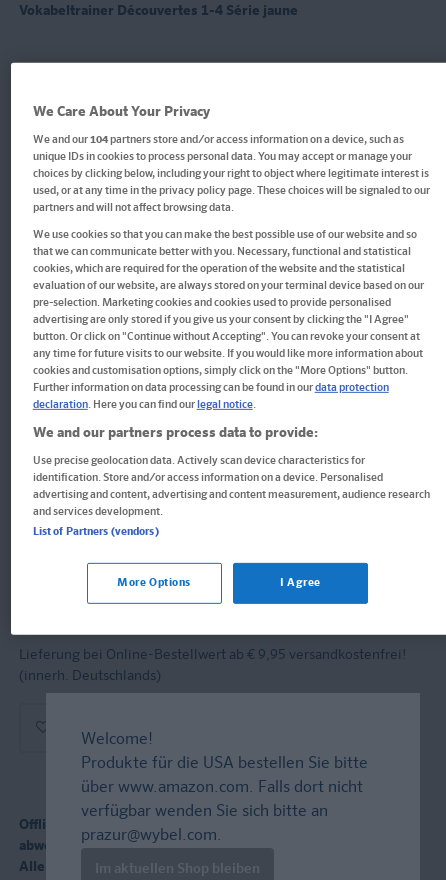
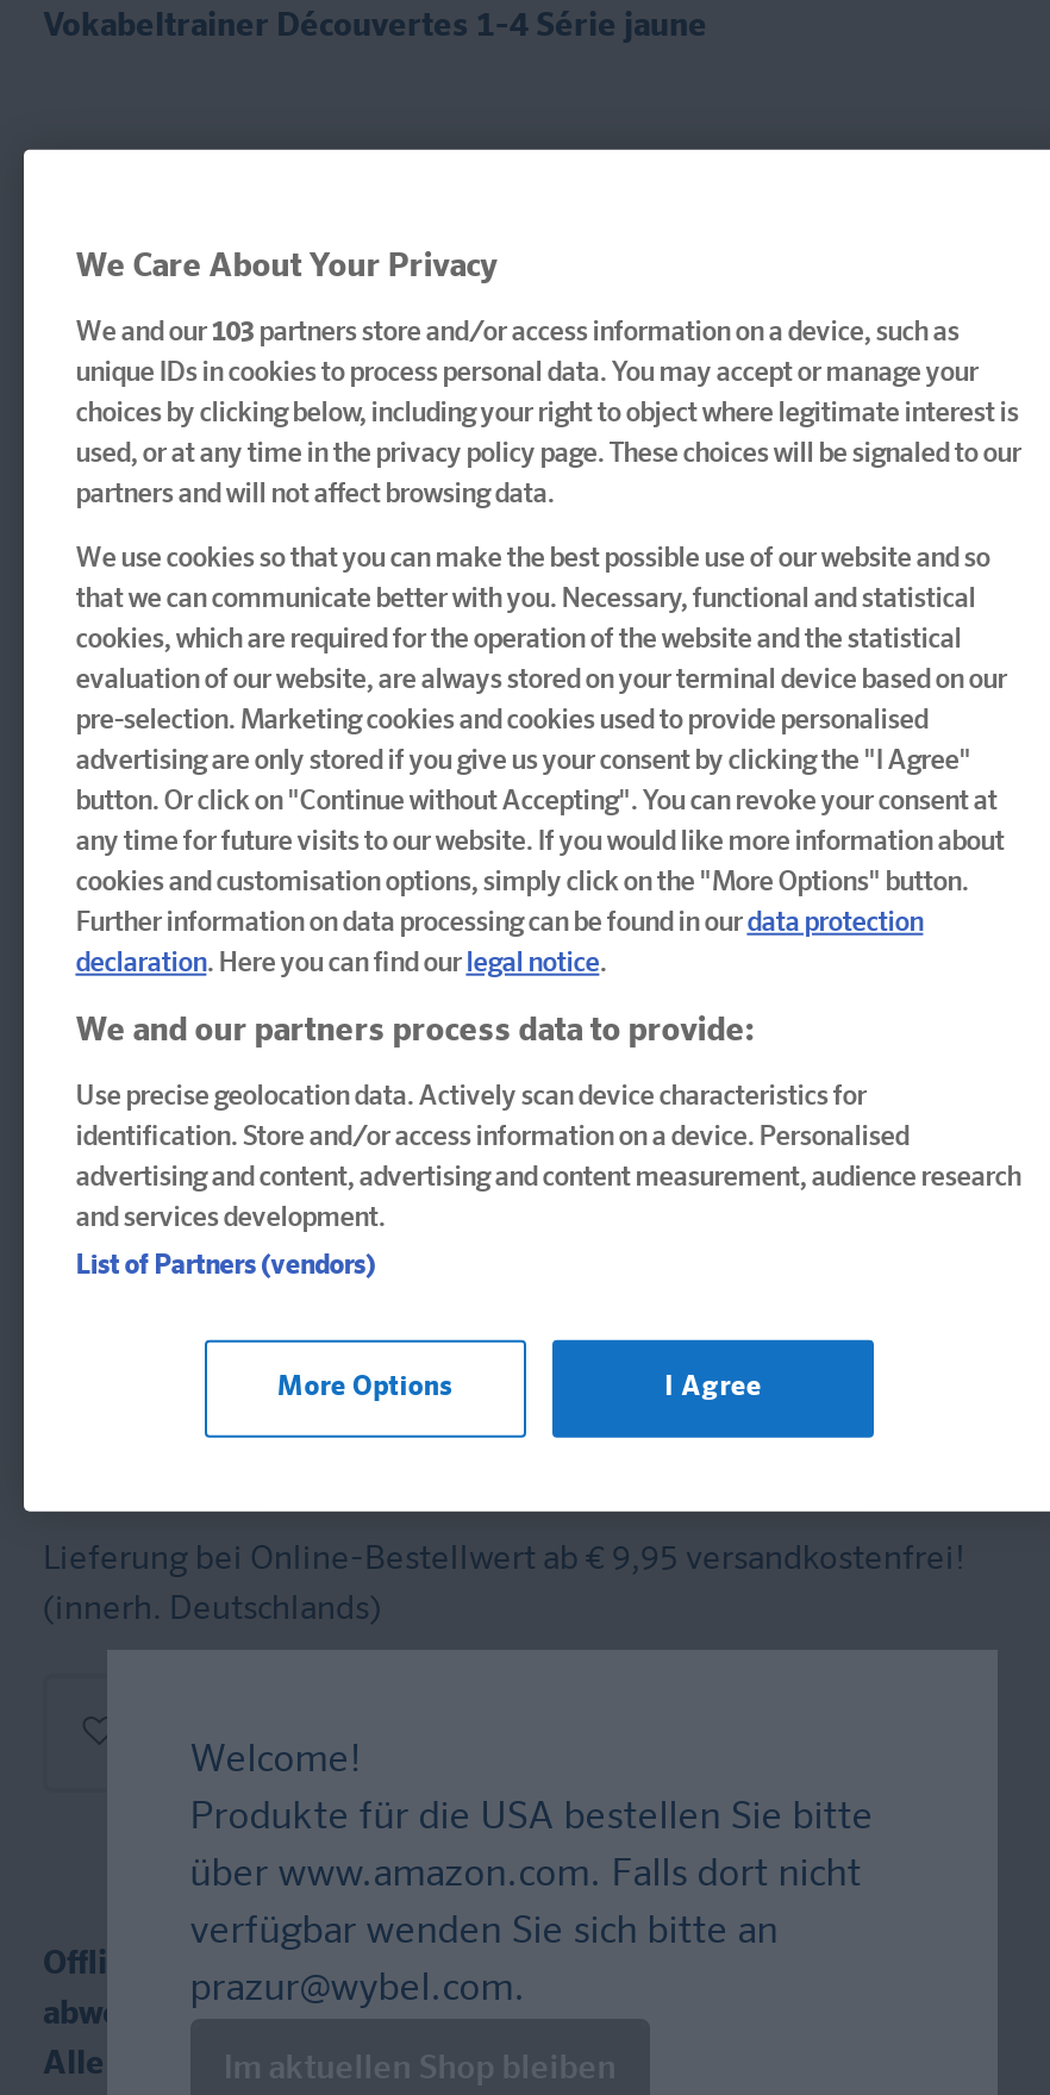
- We and our 104 partners store and/or access information on a device, such as
+ We and our 103 partners store and/or access information on a device, such as
